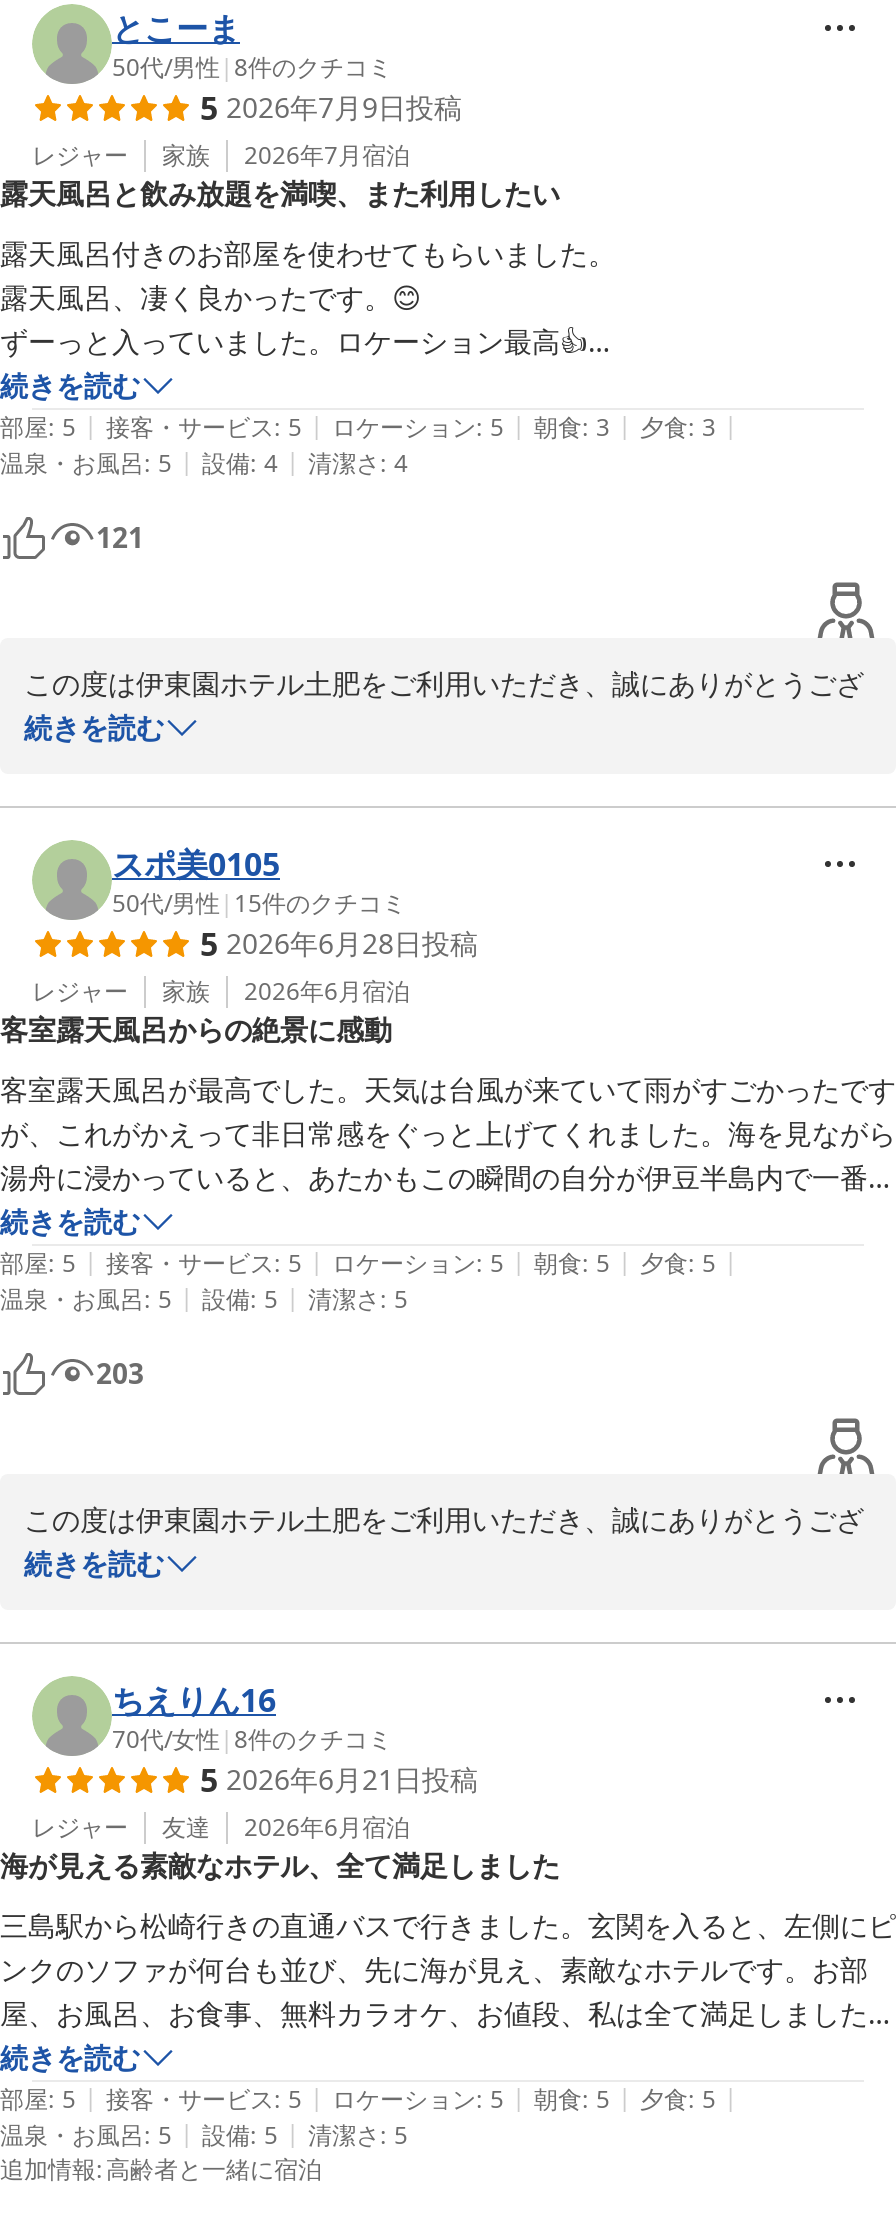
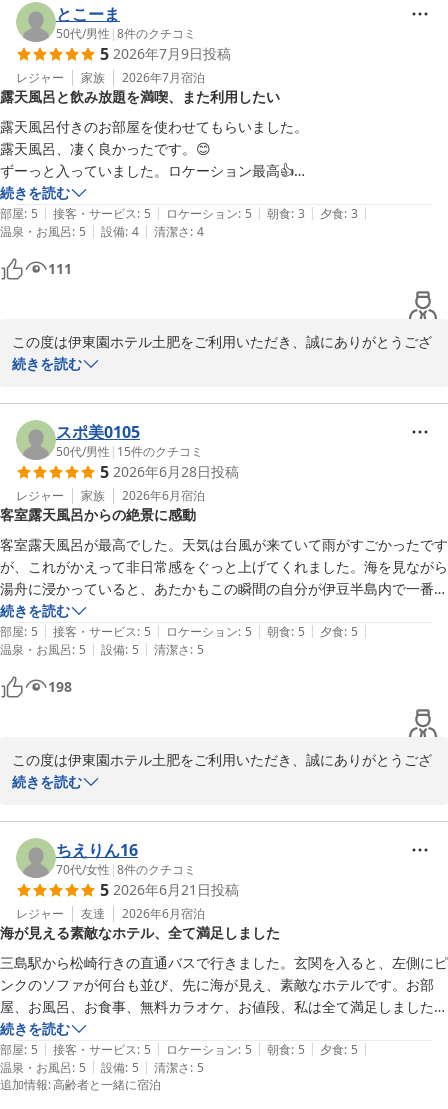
- 121
+ 111

- 203
+ 198
